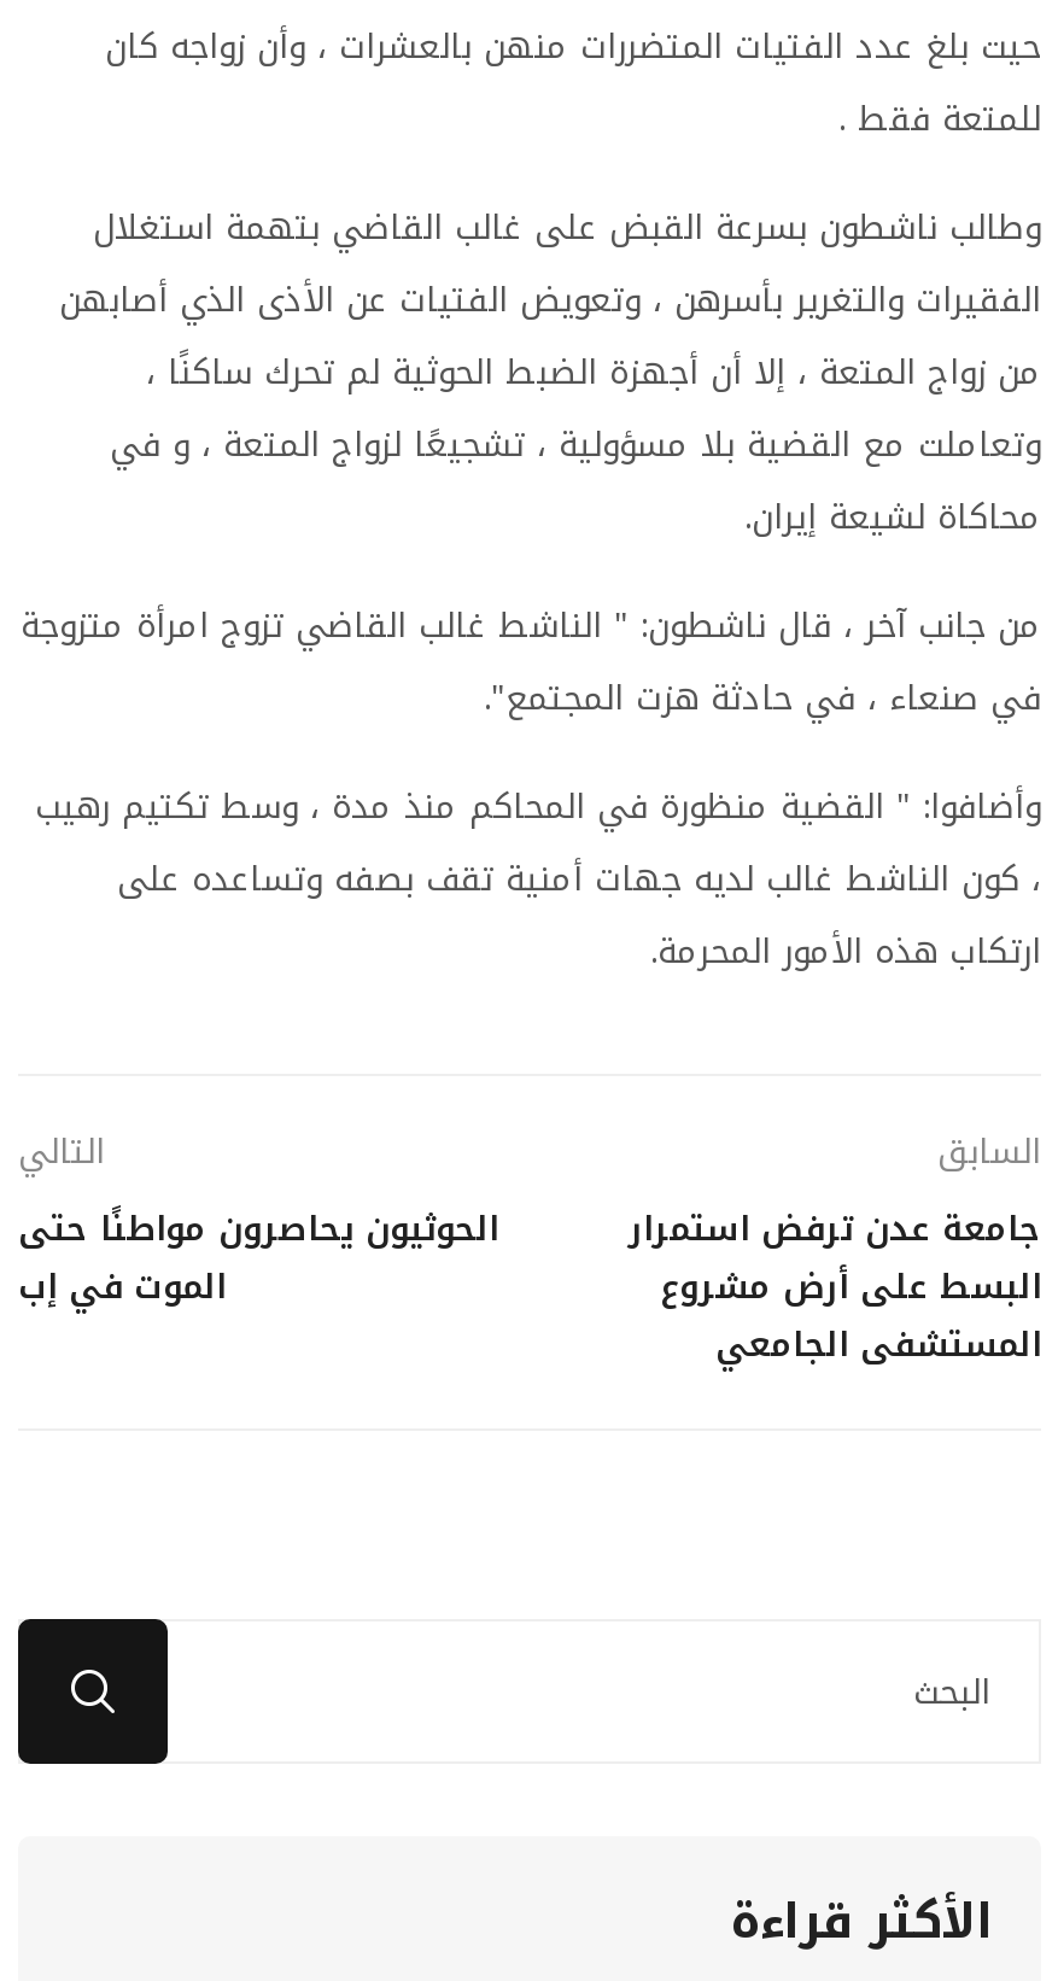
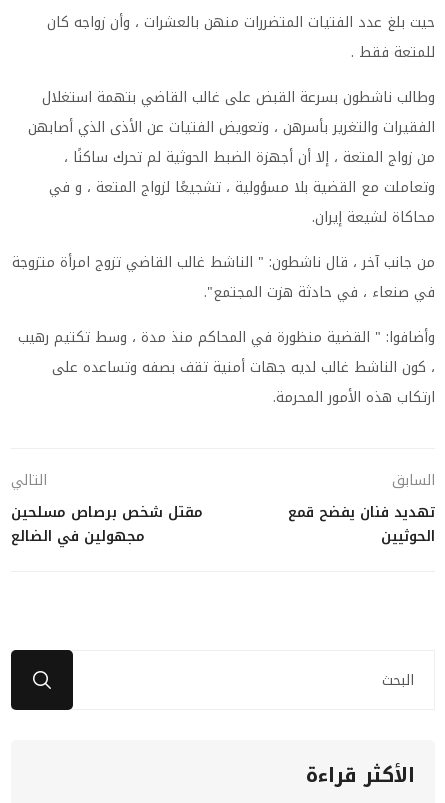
- الحوثيون يحاصرون مواطنًا حتى
- الموت في إب
+ مقتل شخص برصاص مسلحين
+ مجهولين في الضالع

- جامعة عدن ترفض استمرار
- البسط على أرض مشروع
- المستشفى الجامعي
+ تهديد فنان يفضح قمع
+ الحوثيين
